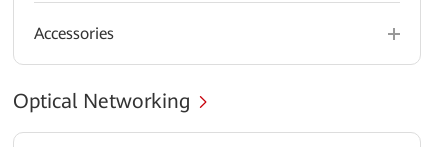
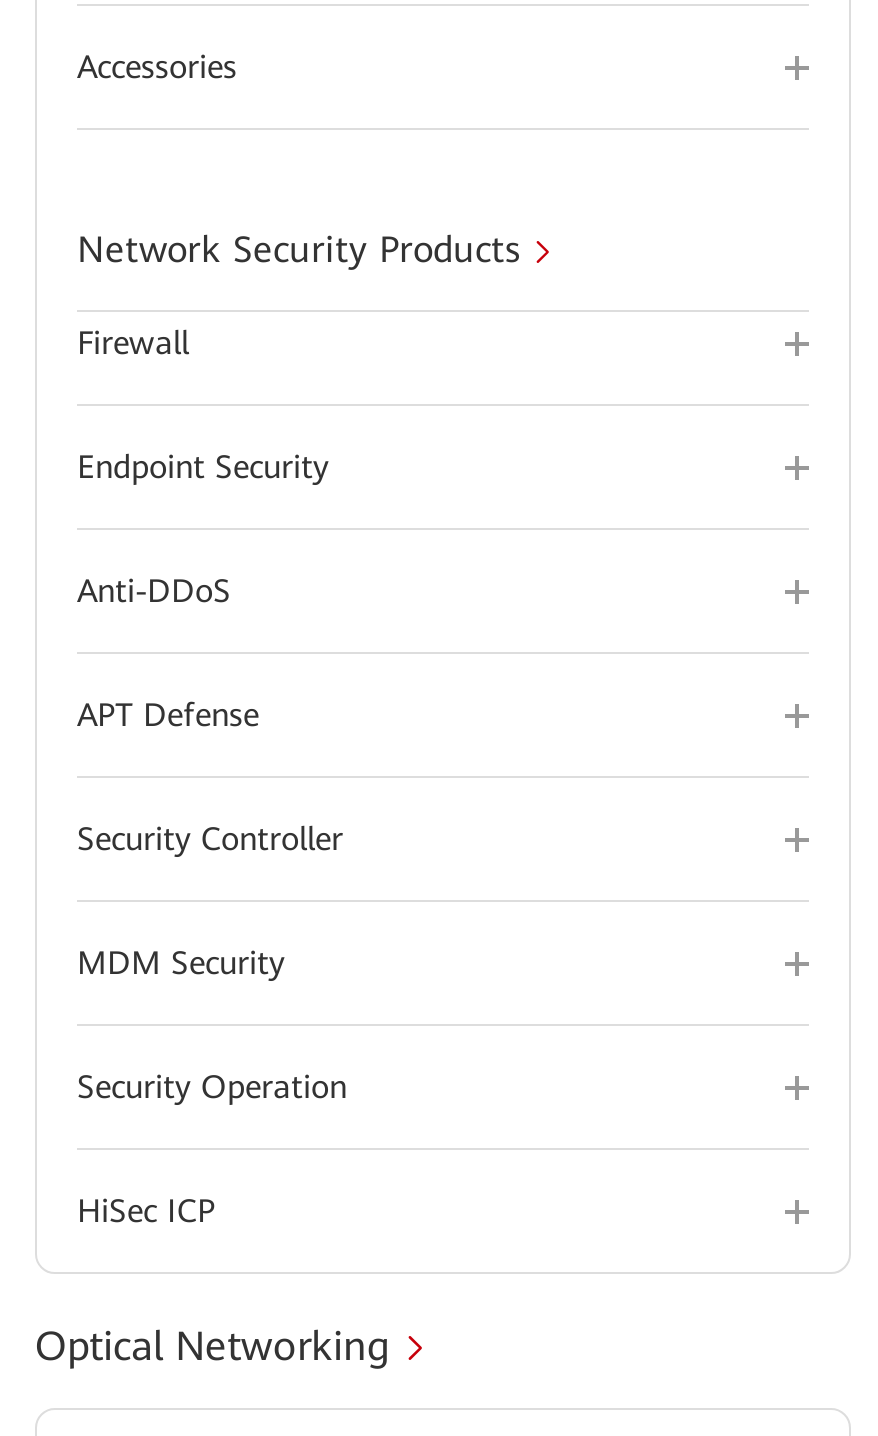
+ Network Security Products
+ Firewall
+ Endpoint Security
+ Anti-DDoS
+ APT Defense
+ Security Controller
+ MDM Security
+ Security Operation
+ HiSec ICP
